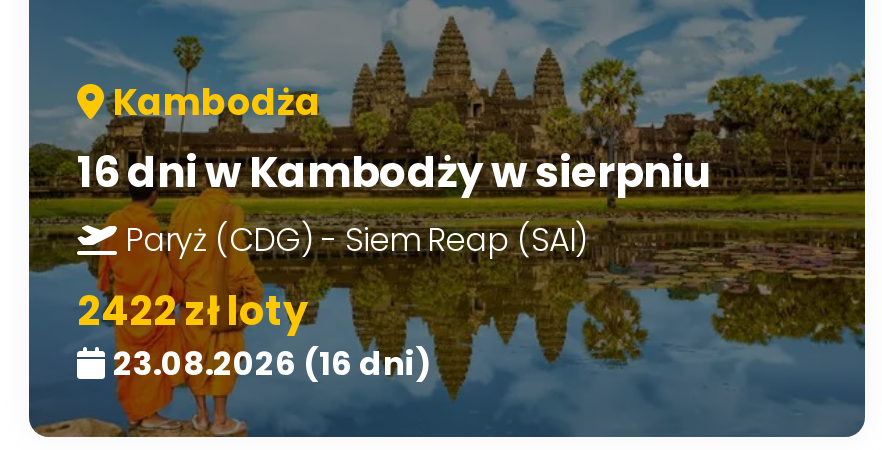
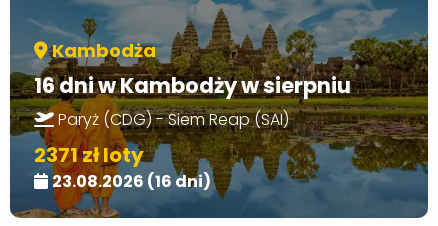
- 2422 zł loty
+ 2371 zł loty
